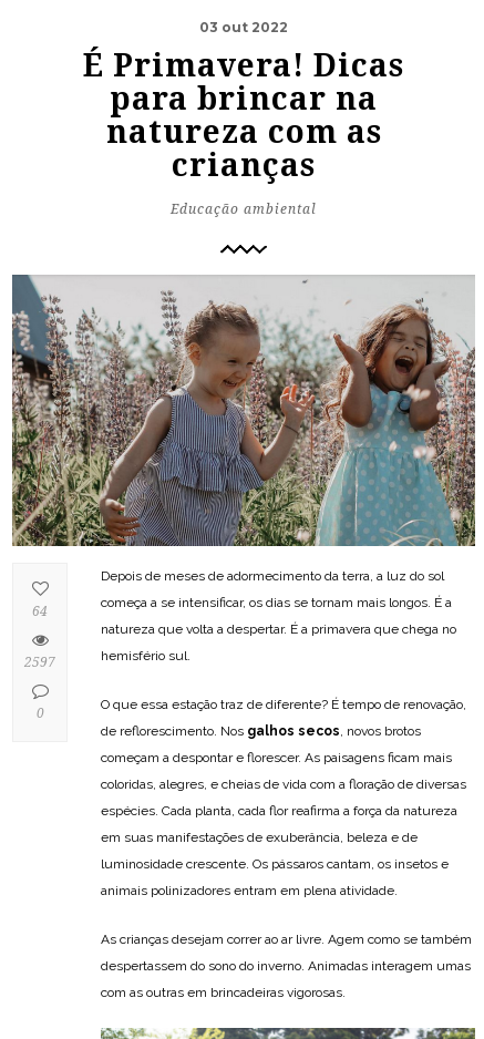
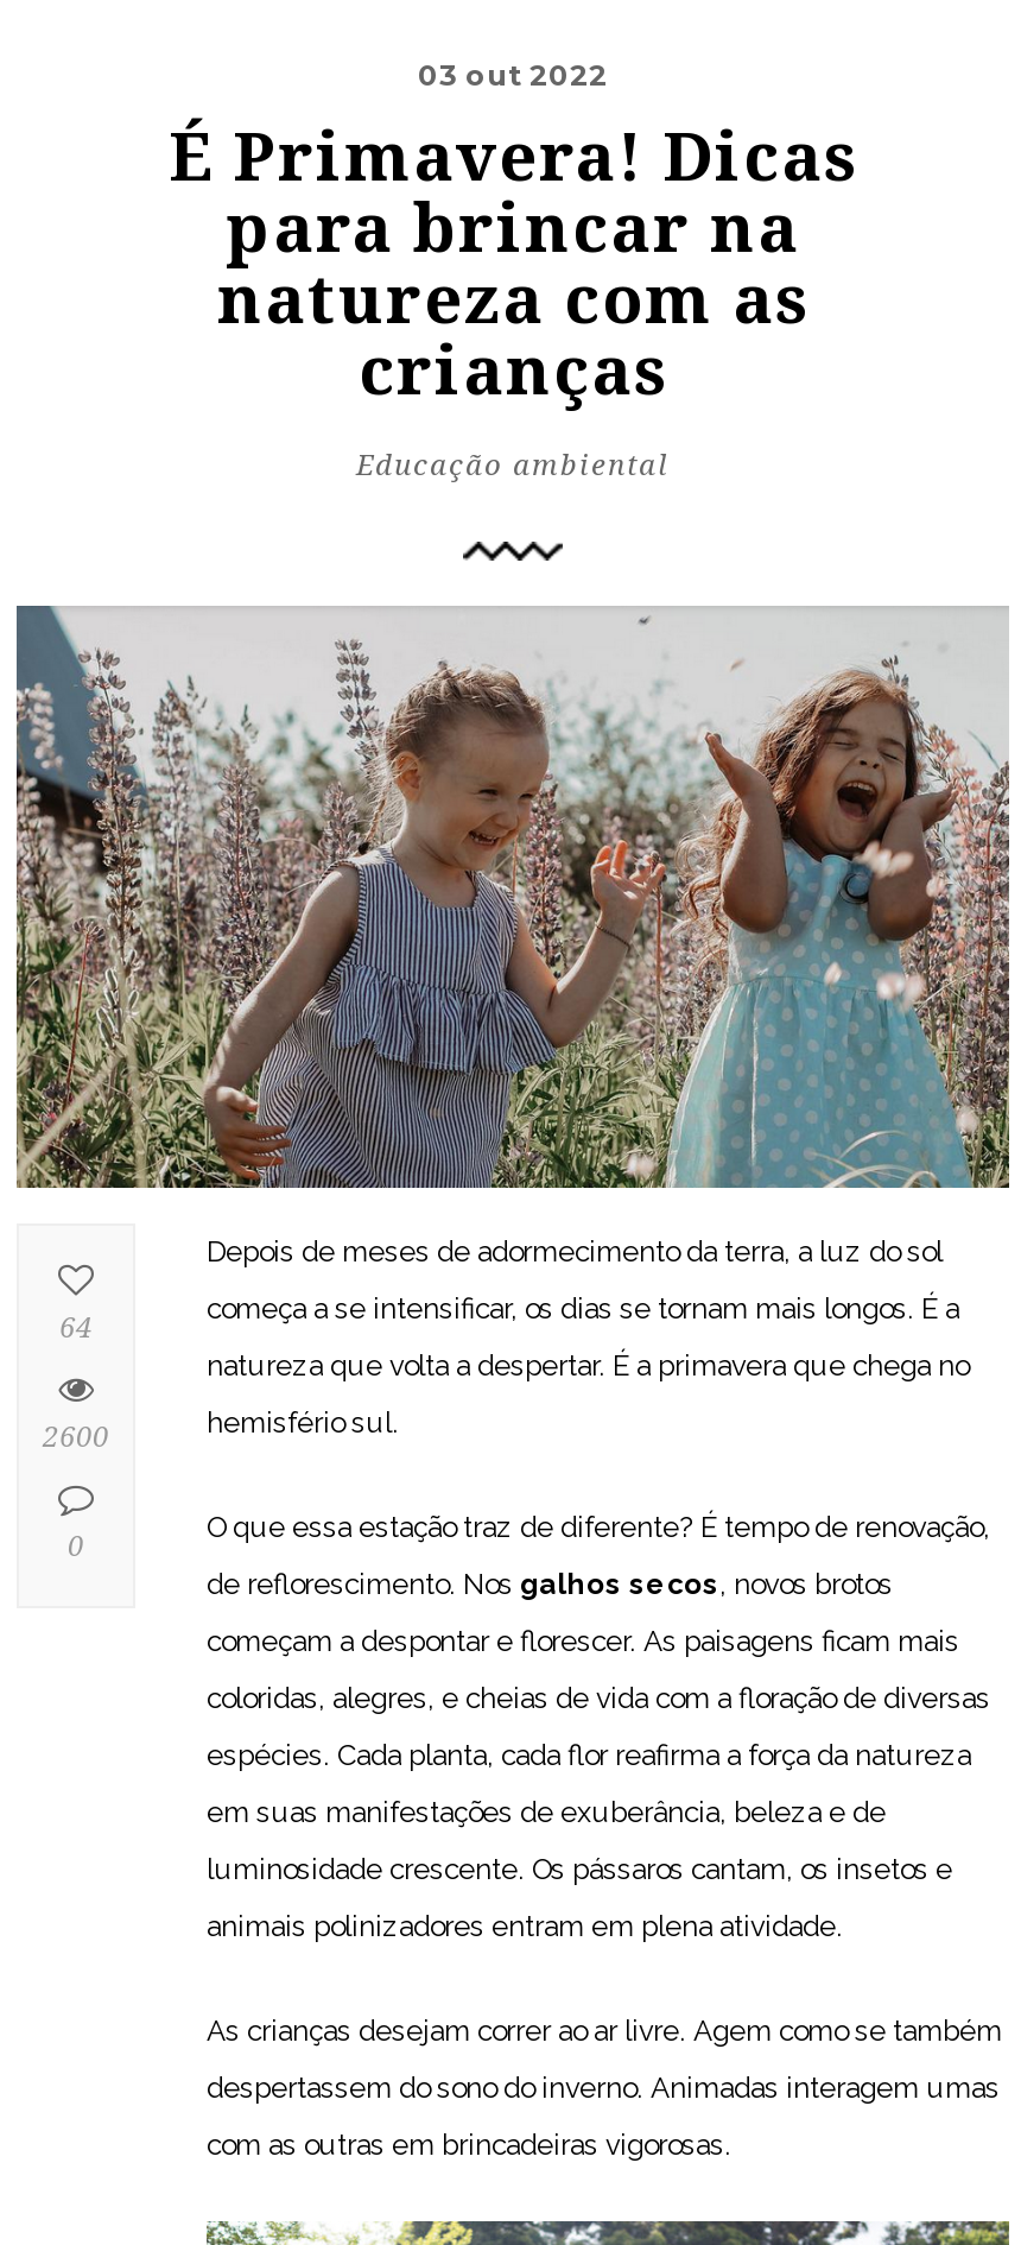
- 2597
+ 2600
